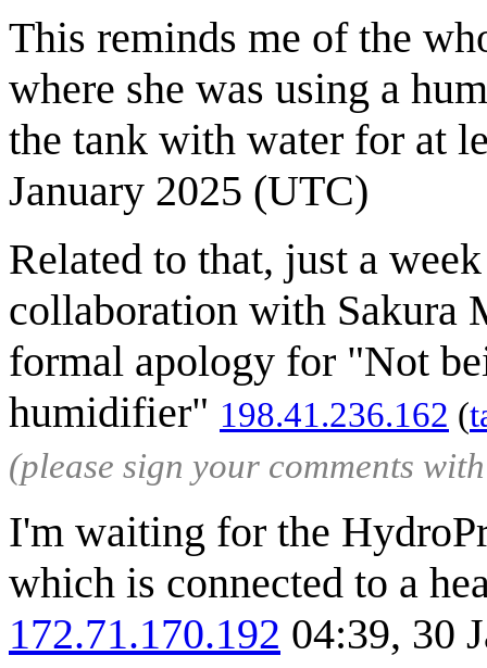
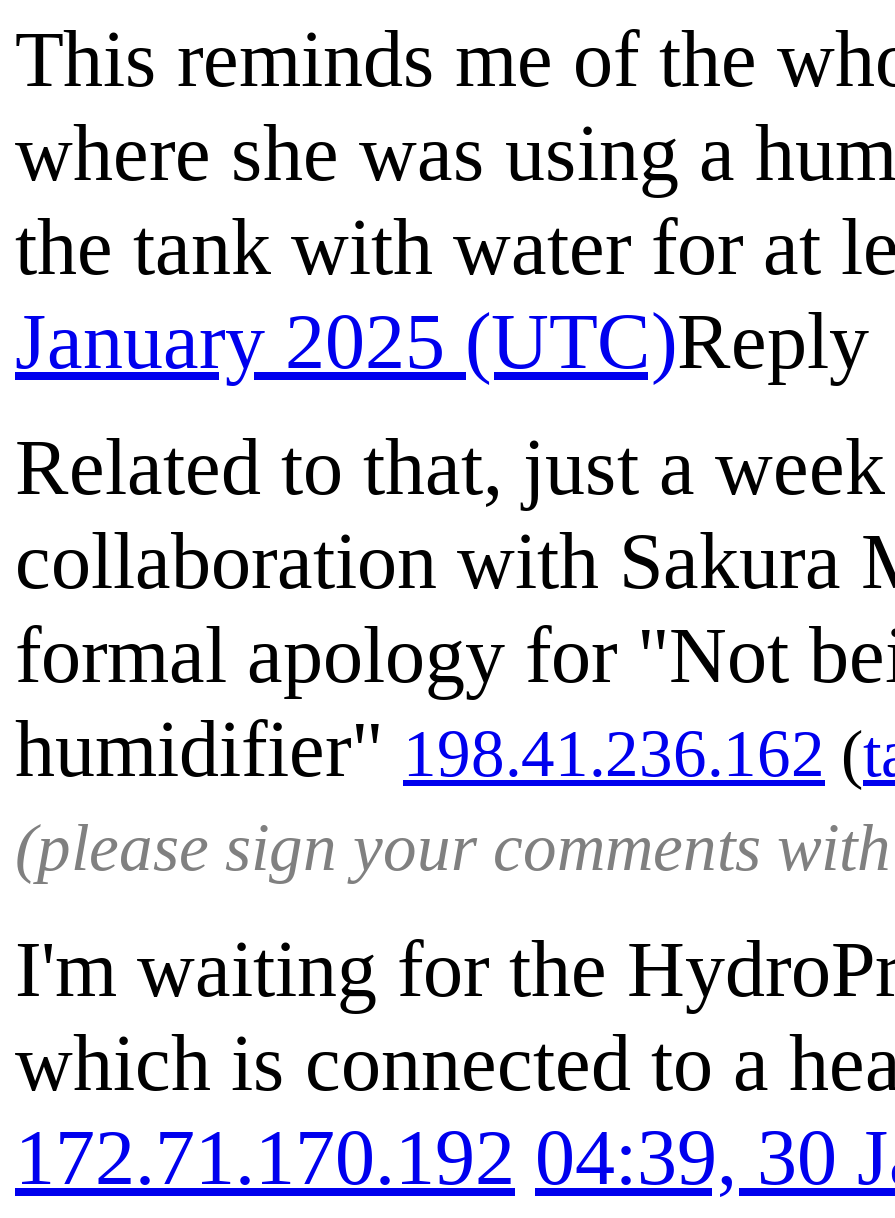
- January 2025 (UTC)
+ January 2025 (UTC)Reply
